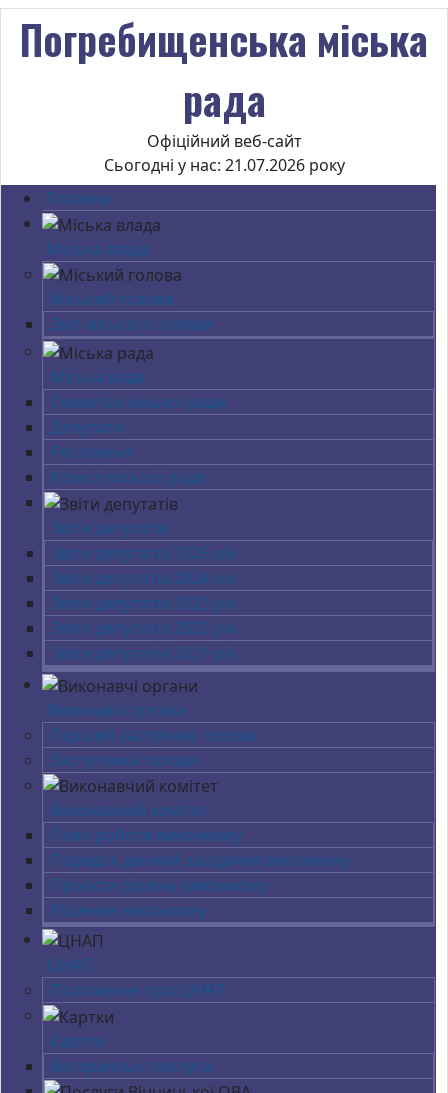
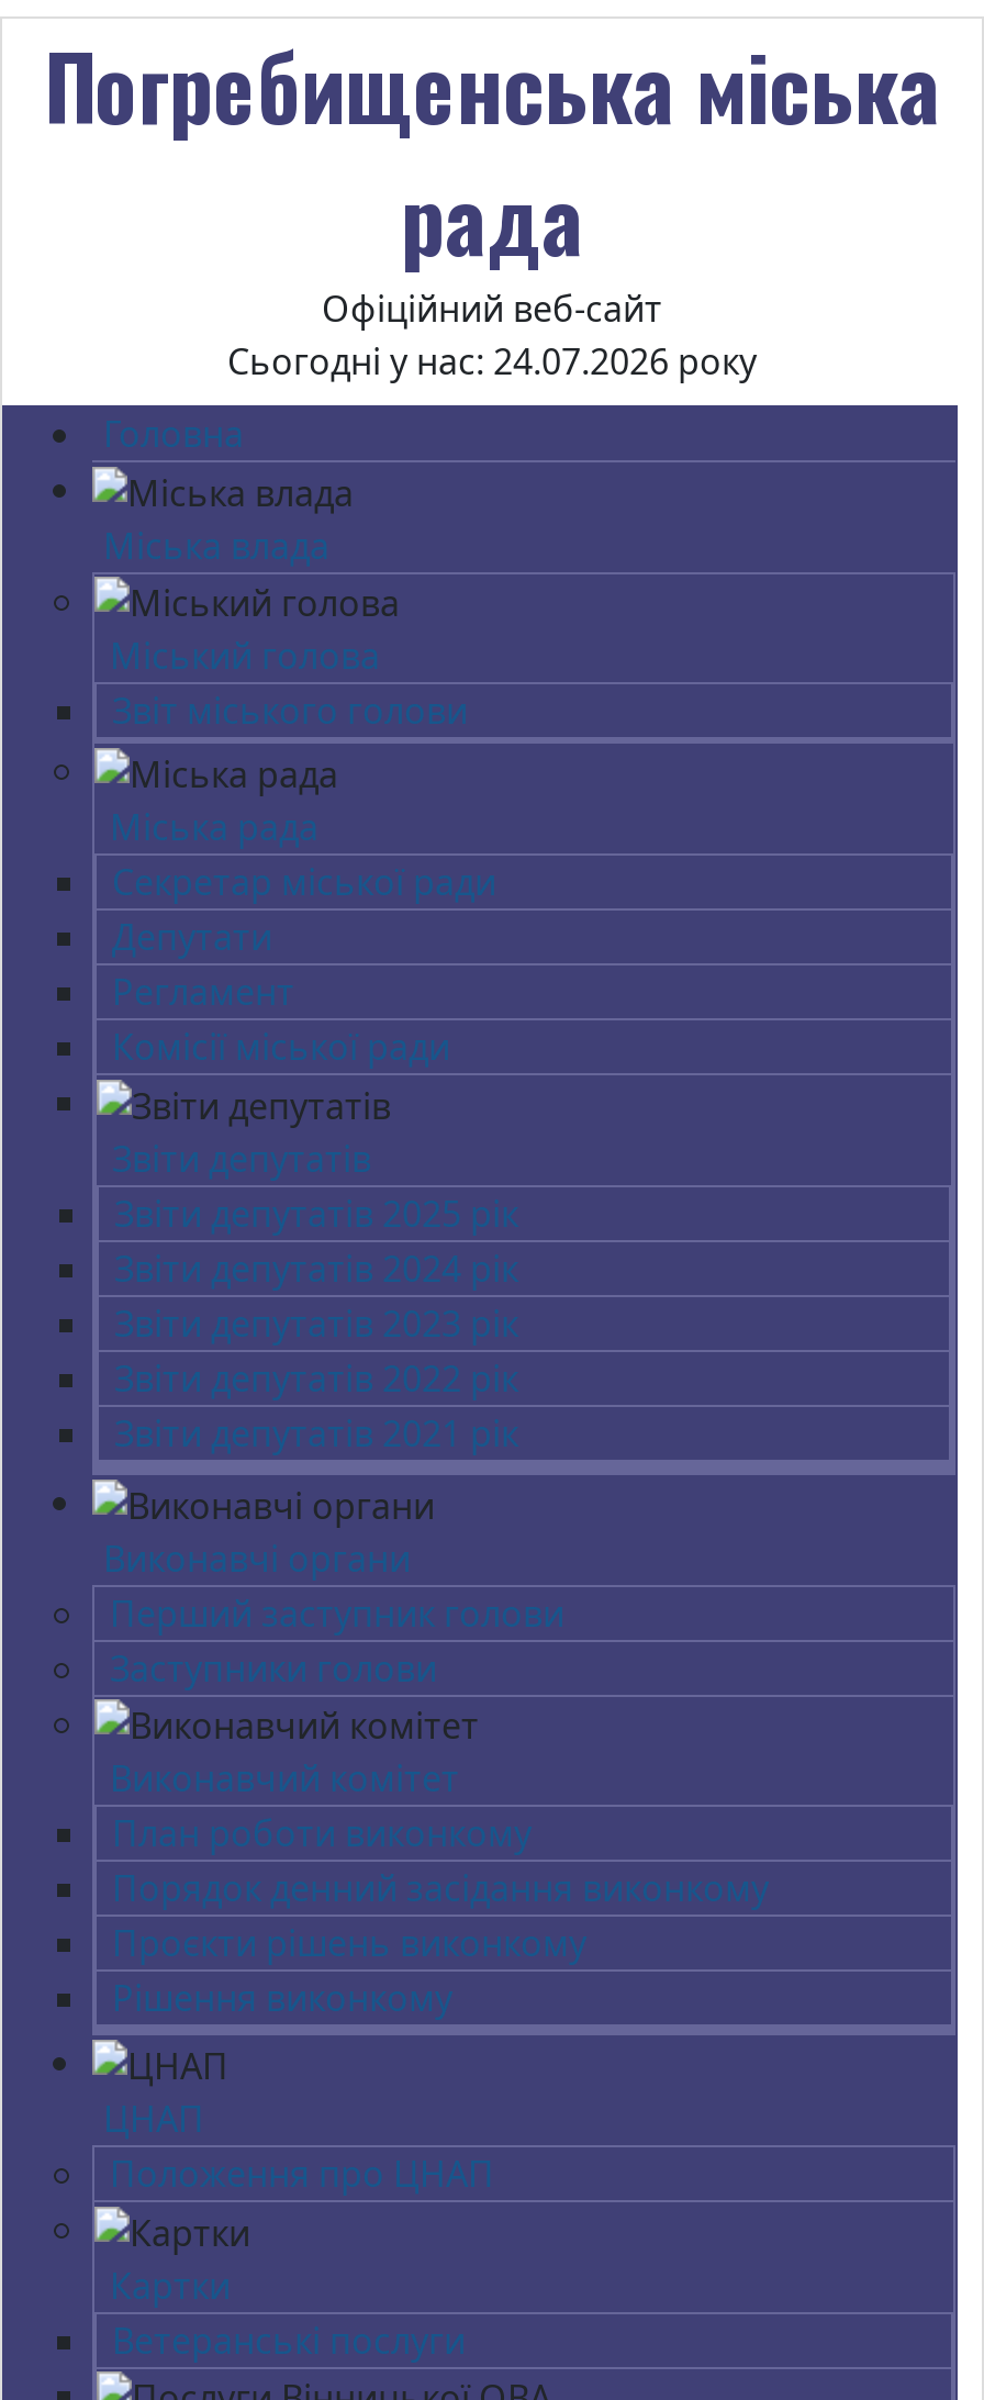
- Сьогодні у нас: 21.07.2026 року
+ Сьогодні у нас: 24.07.2026 року
